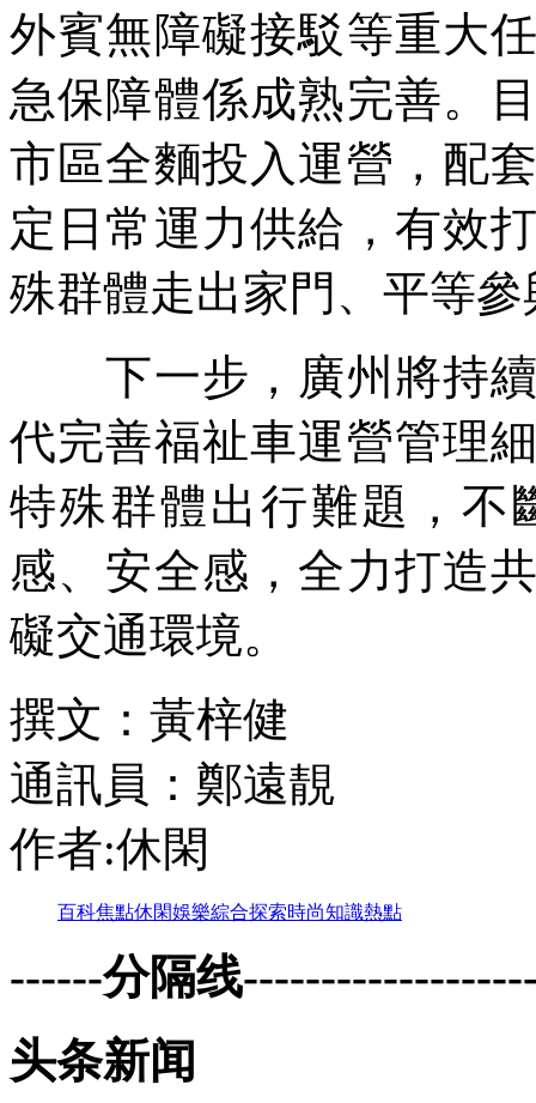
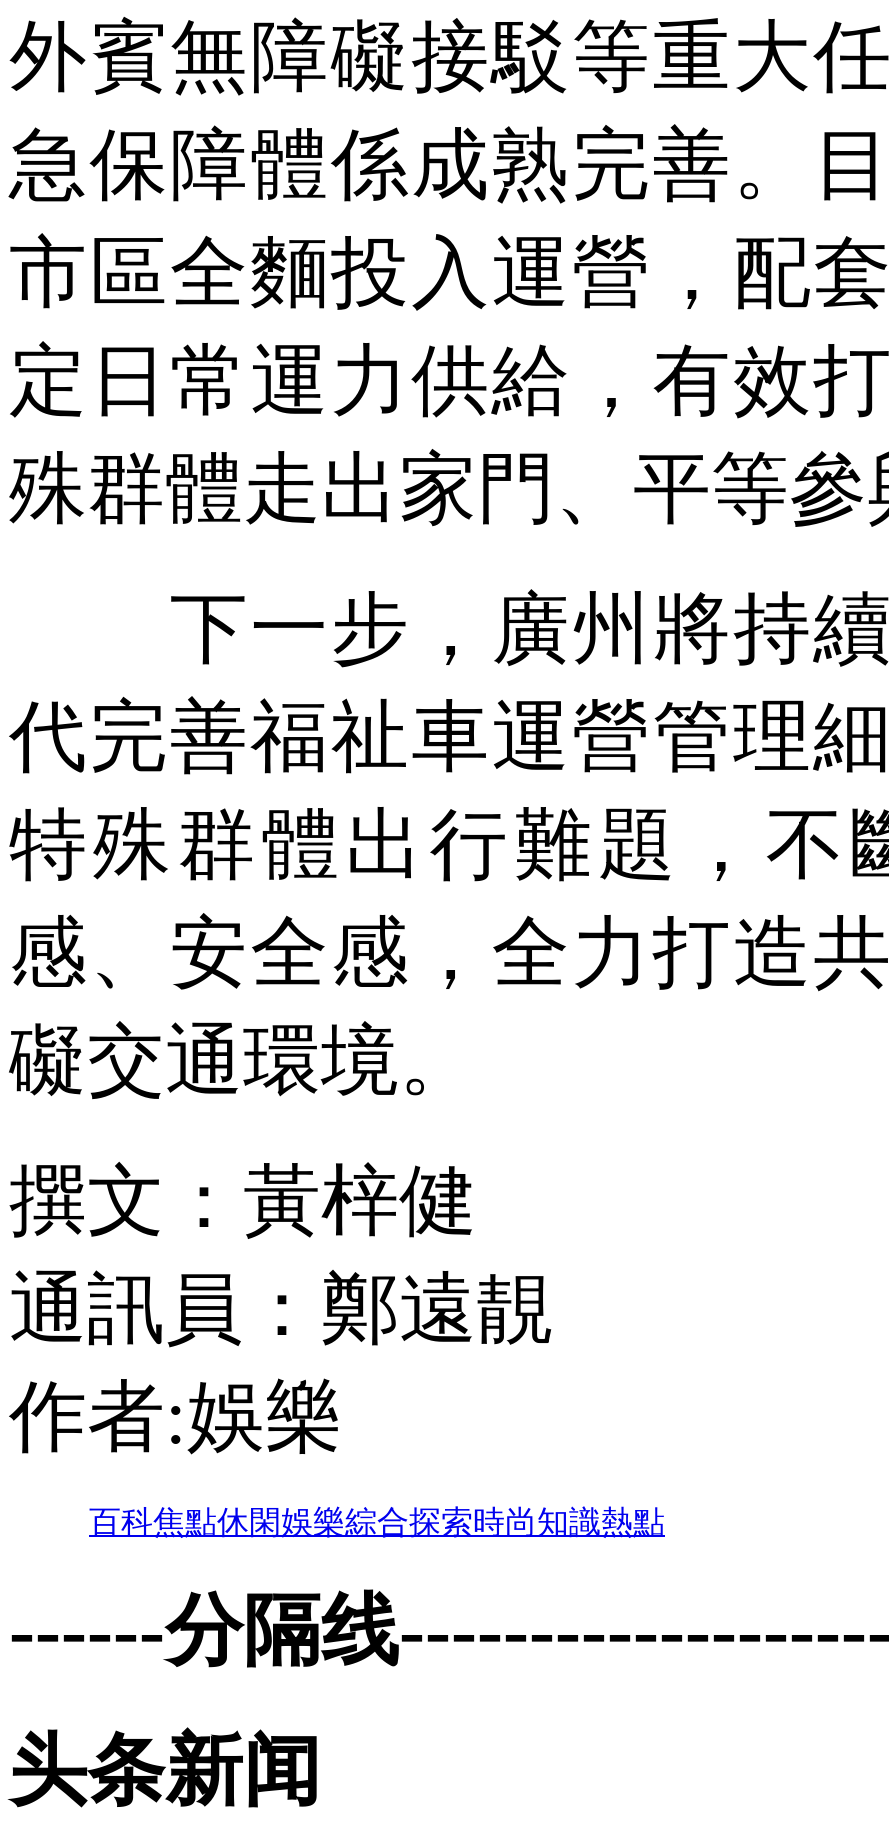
- 作者:休閑
+ 作者:娛樂
